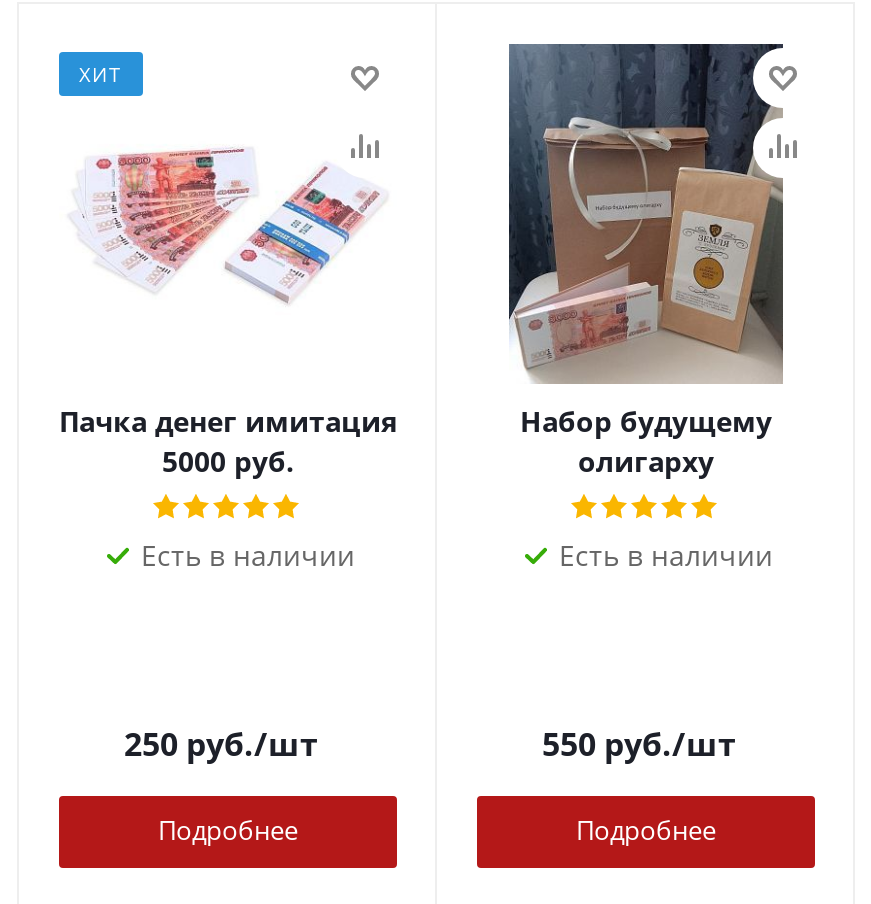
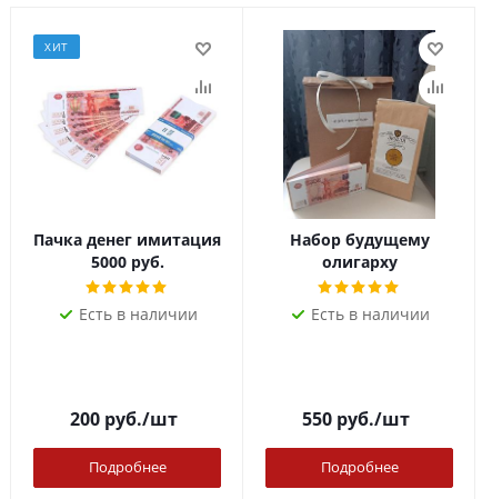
- 250 руб./шт
+ 200 руб./шт
